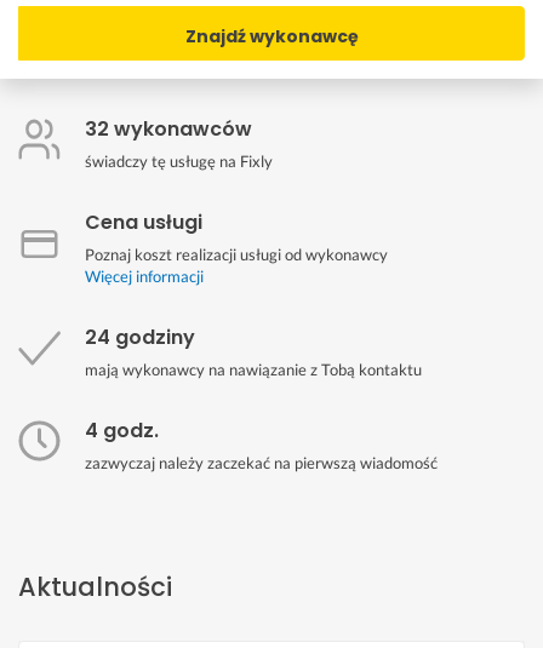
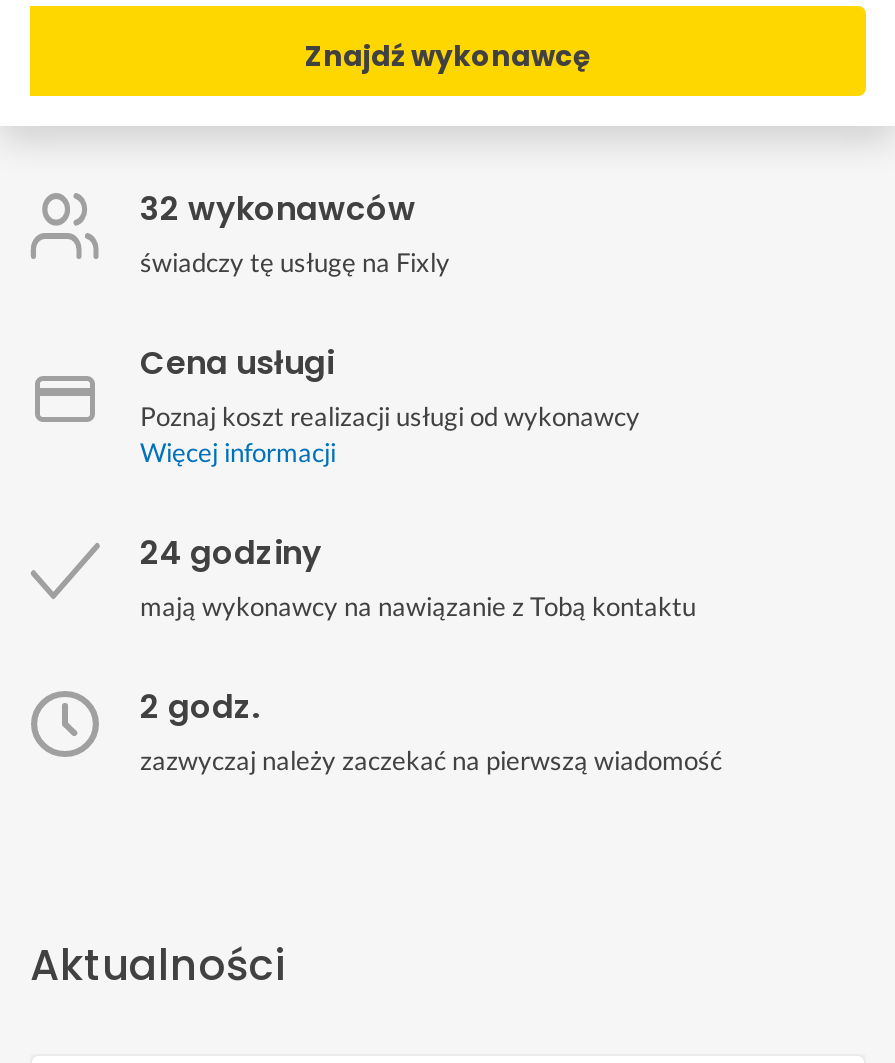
- 4 godz.
+ 2 godz.
